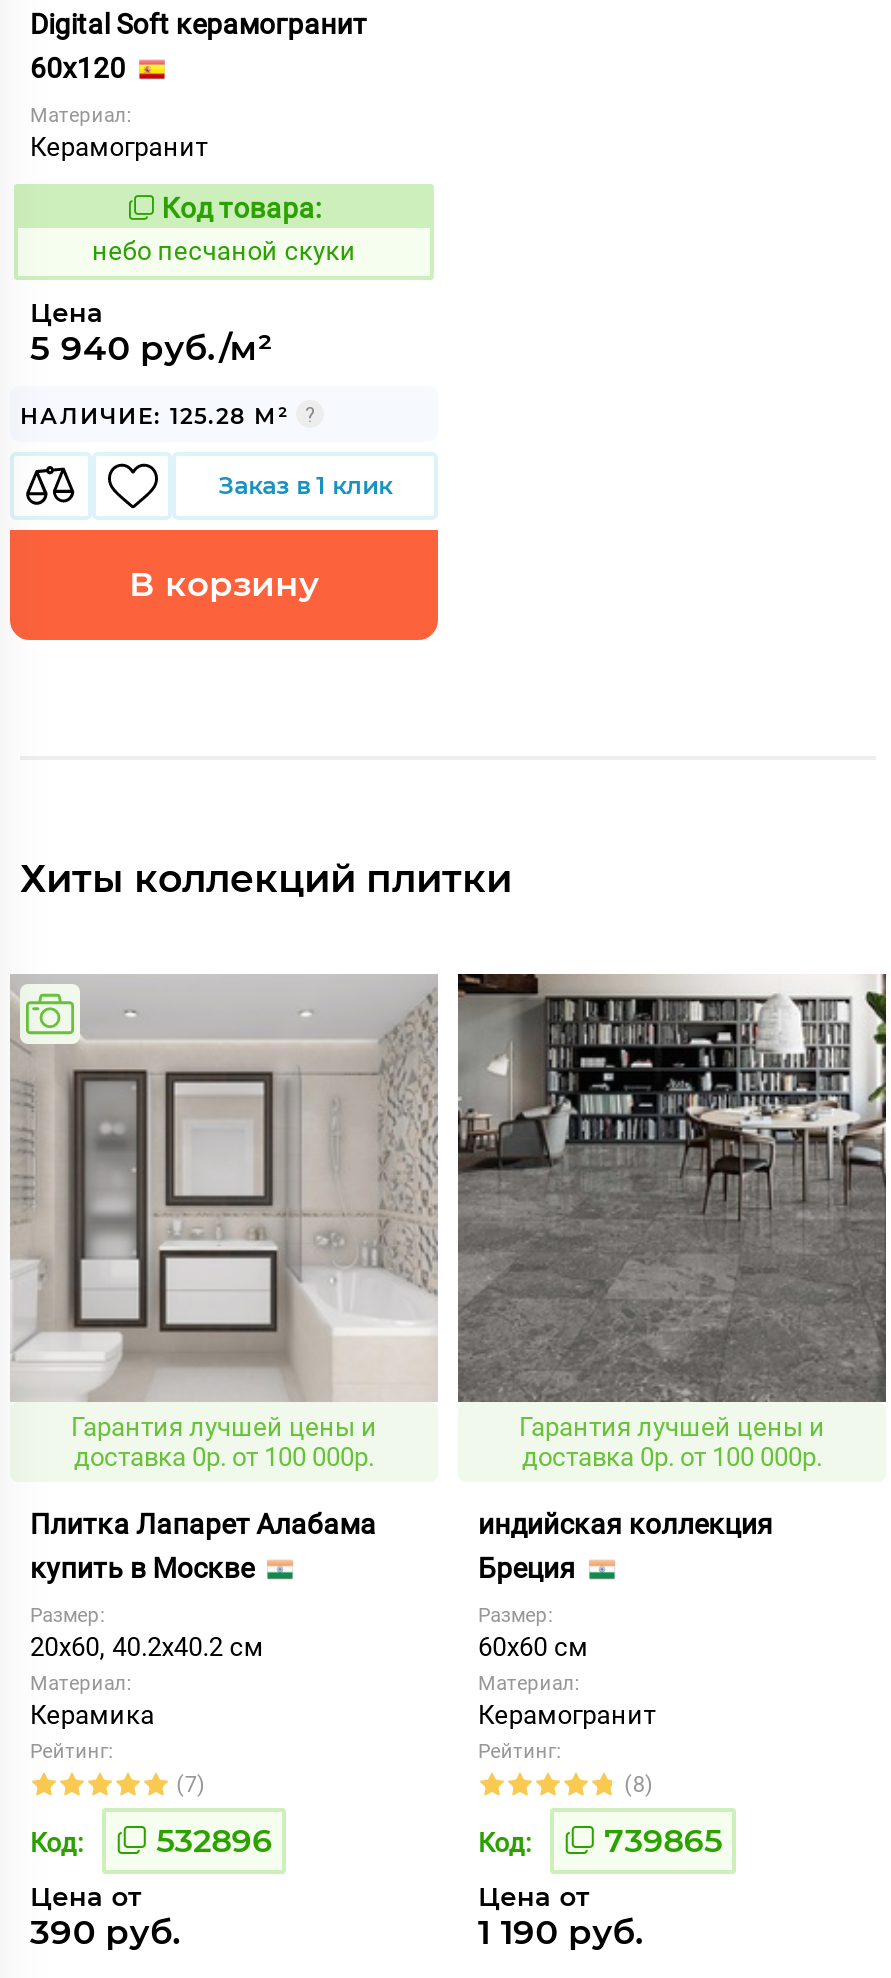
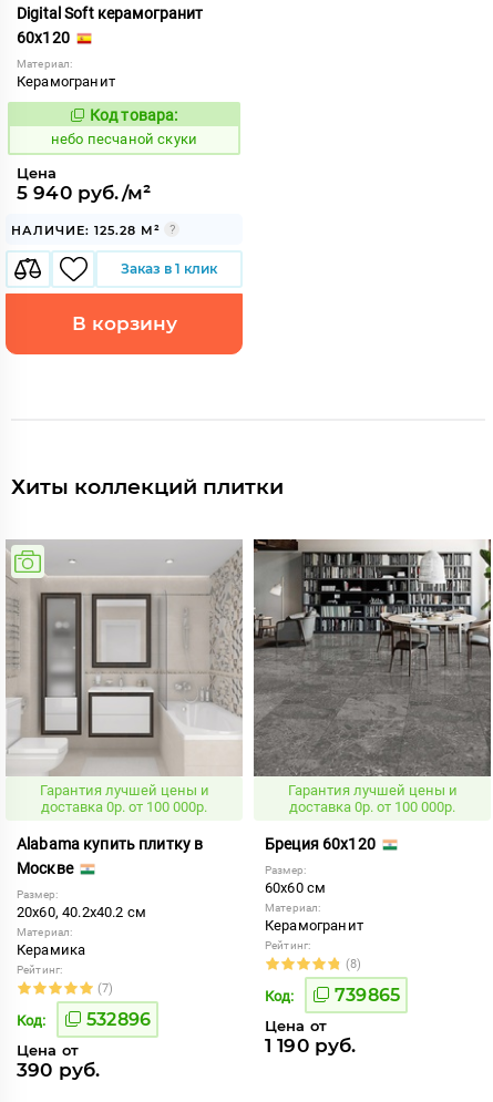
- Плитка Лапарет Алабама
- купить в Москве
+ Alabama купить плитку в
+ Москве

- индийская коллекция
- Бреция
+ Бреция 60x120

moved up: Размер: | 60x60 см | Материал: | ... | Цена от | 1 190 руб.
